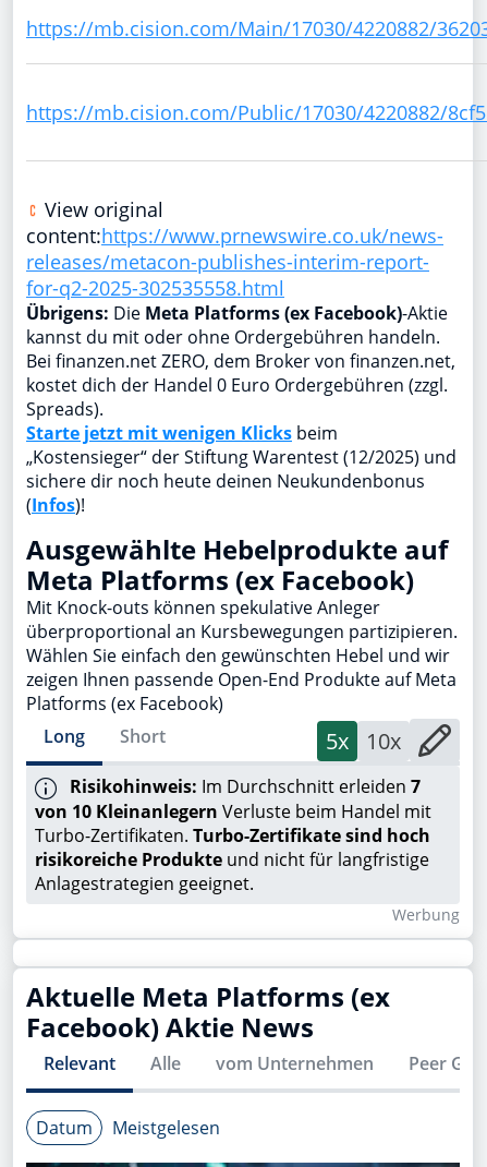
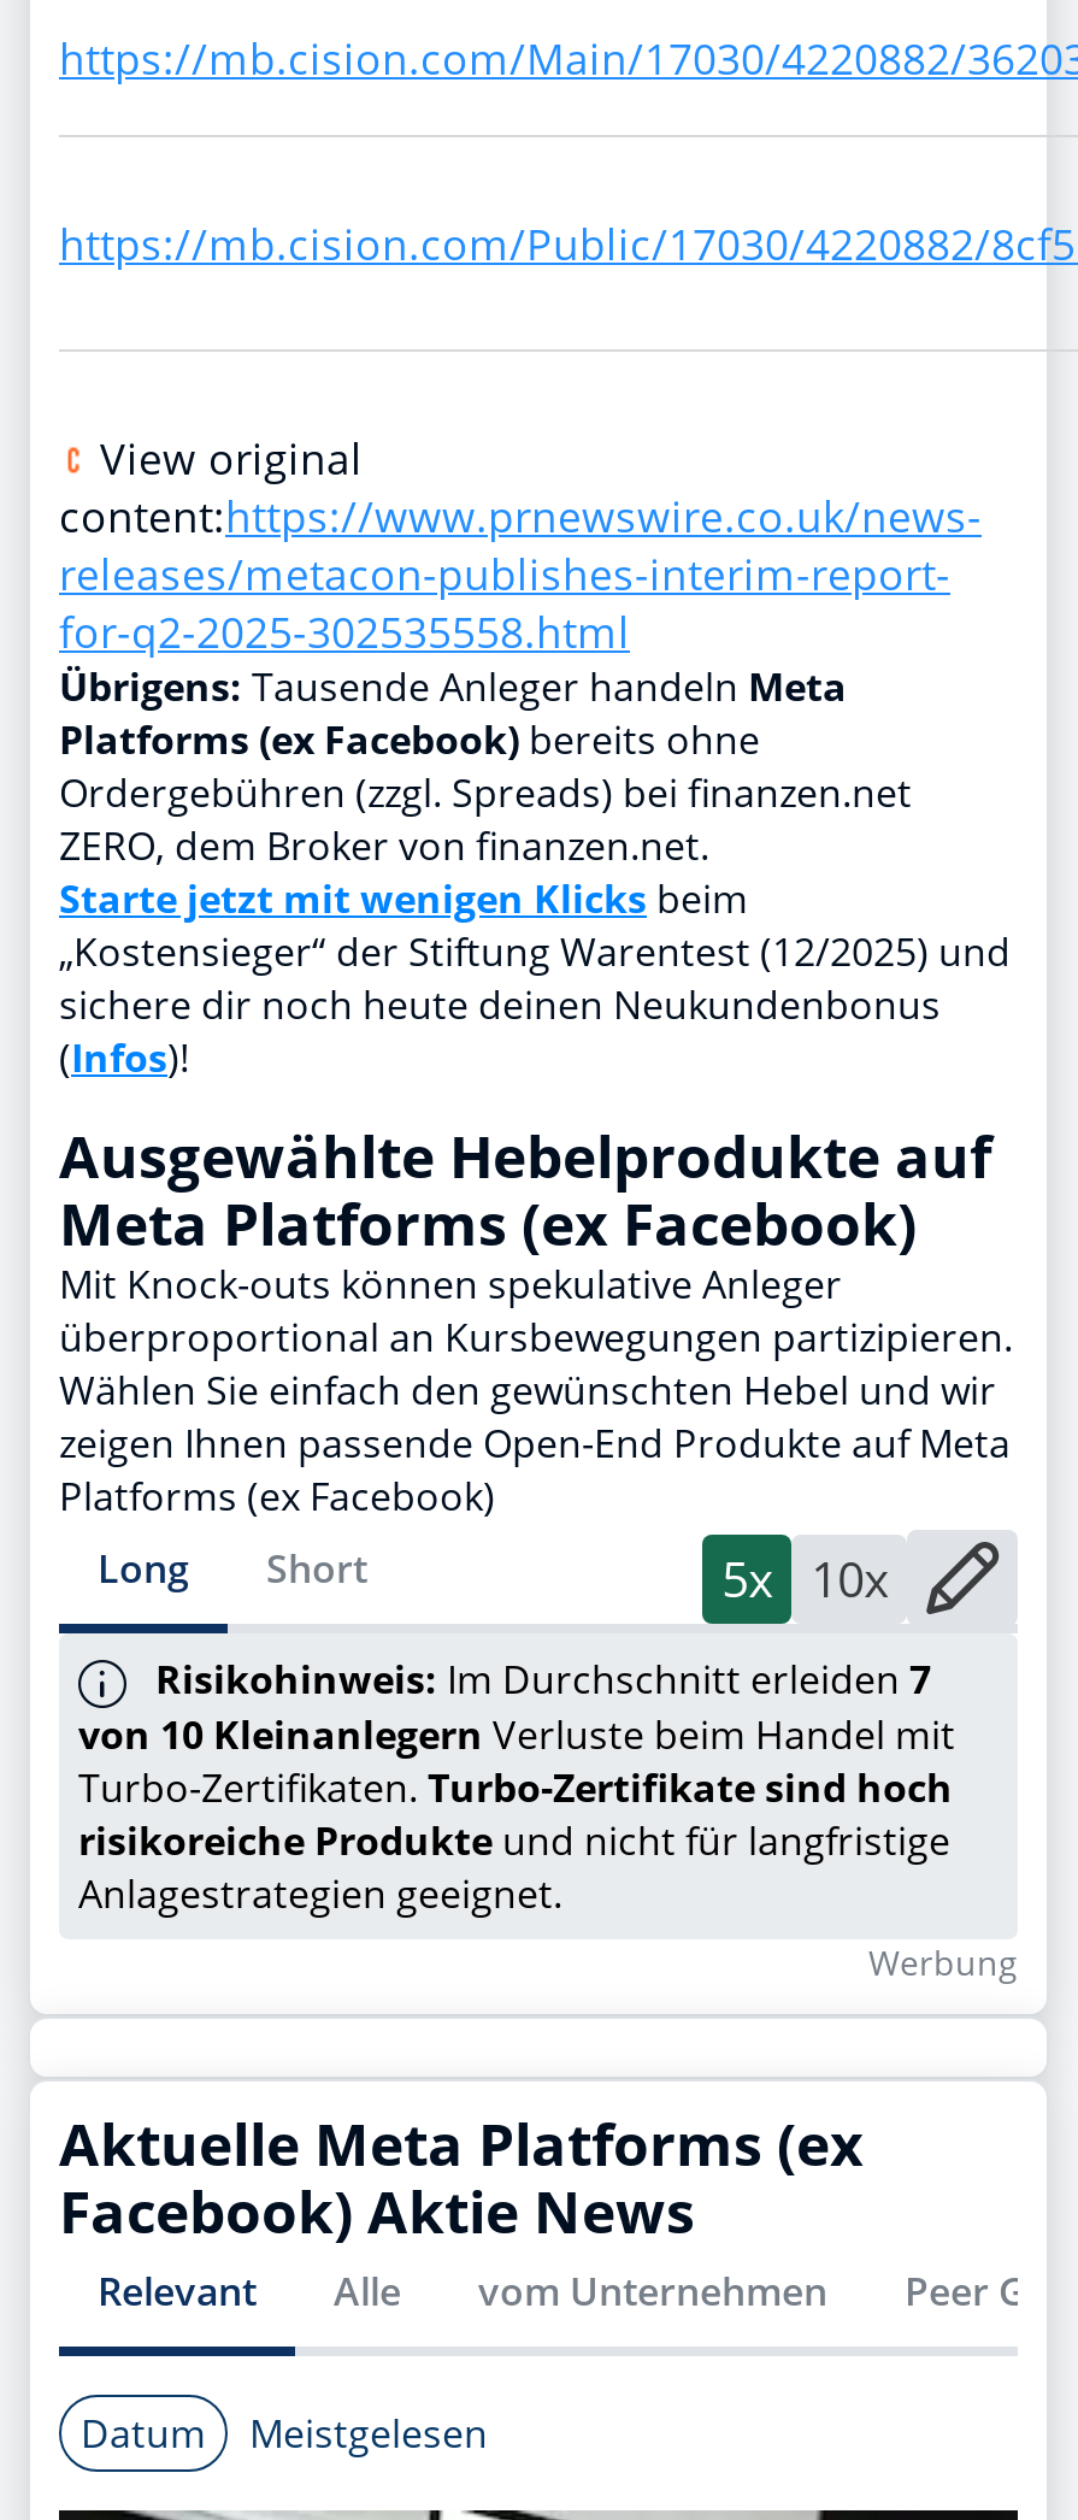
- Übrigens: Die Meta Platforms (ex Facebook)-Aktie
- kannst du mit oder ohne Ordergebühren handeln.
- Bei finanzen.net ZERO, dem Broker von finanzen.net,
- kostet dich der Handel 0 Euro Ordergebühren (zzgl.
- Spreads).
+ Übrigens: Tausende Anleger handeln Meta
+ Platforms (ex Facebook) bereits ohne
+ Ordergebühren (zzgl. Spreads) bei finanzen.net
+ ZERO, dem Broker von finanzen.net.
